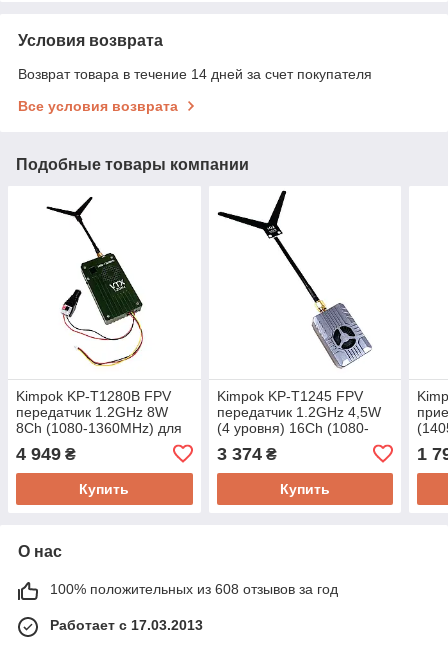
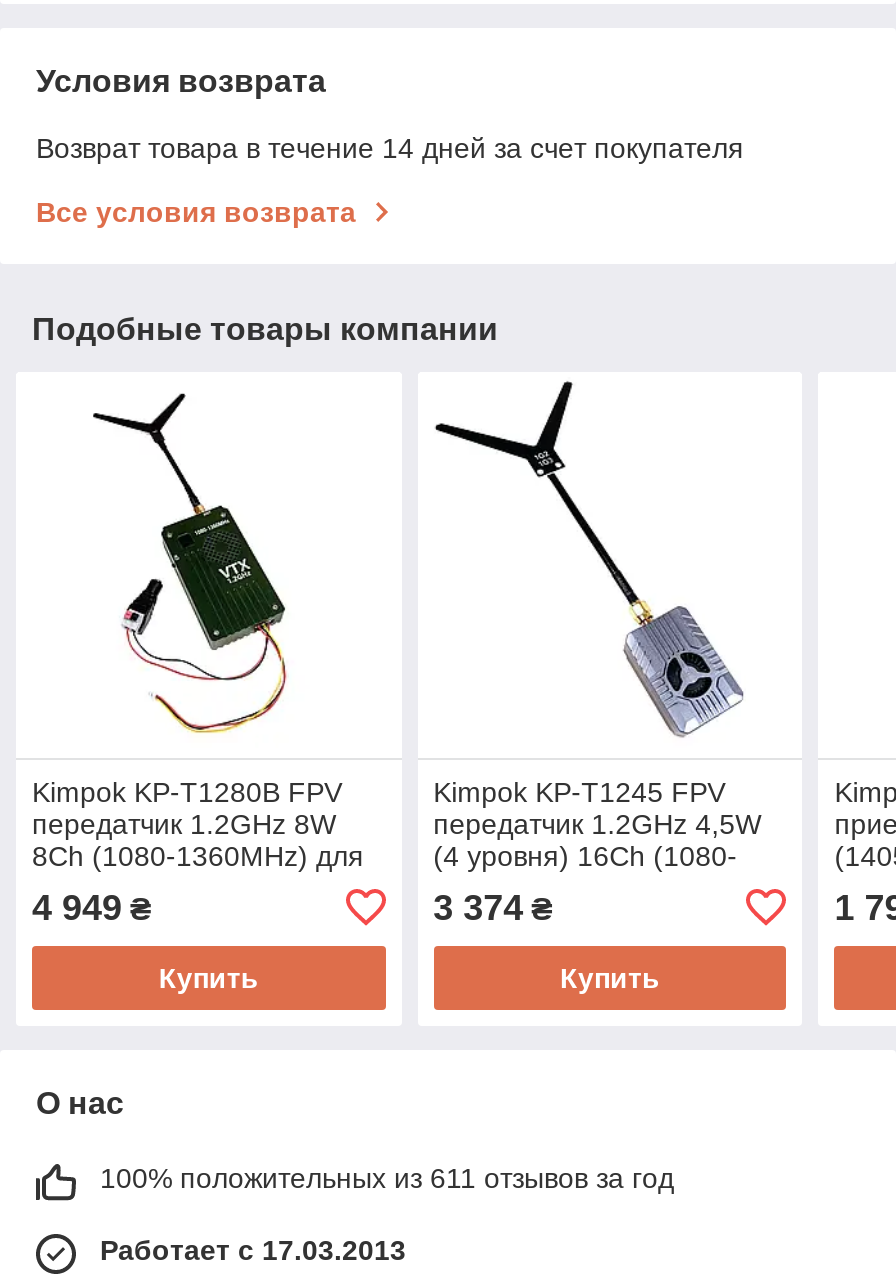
- 100% положительных из 608 отзывов за год
+ 100% положительных из 611 отзывов за год
